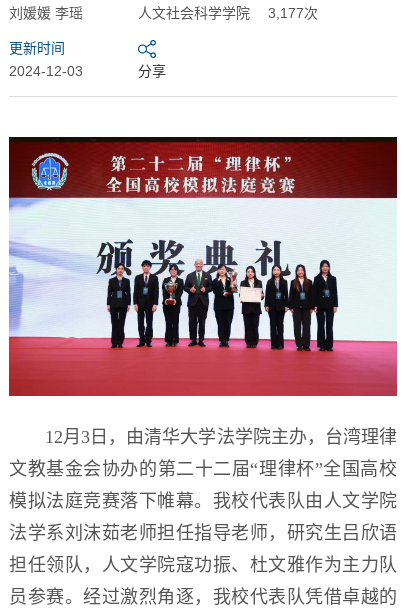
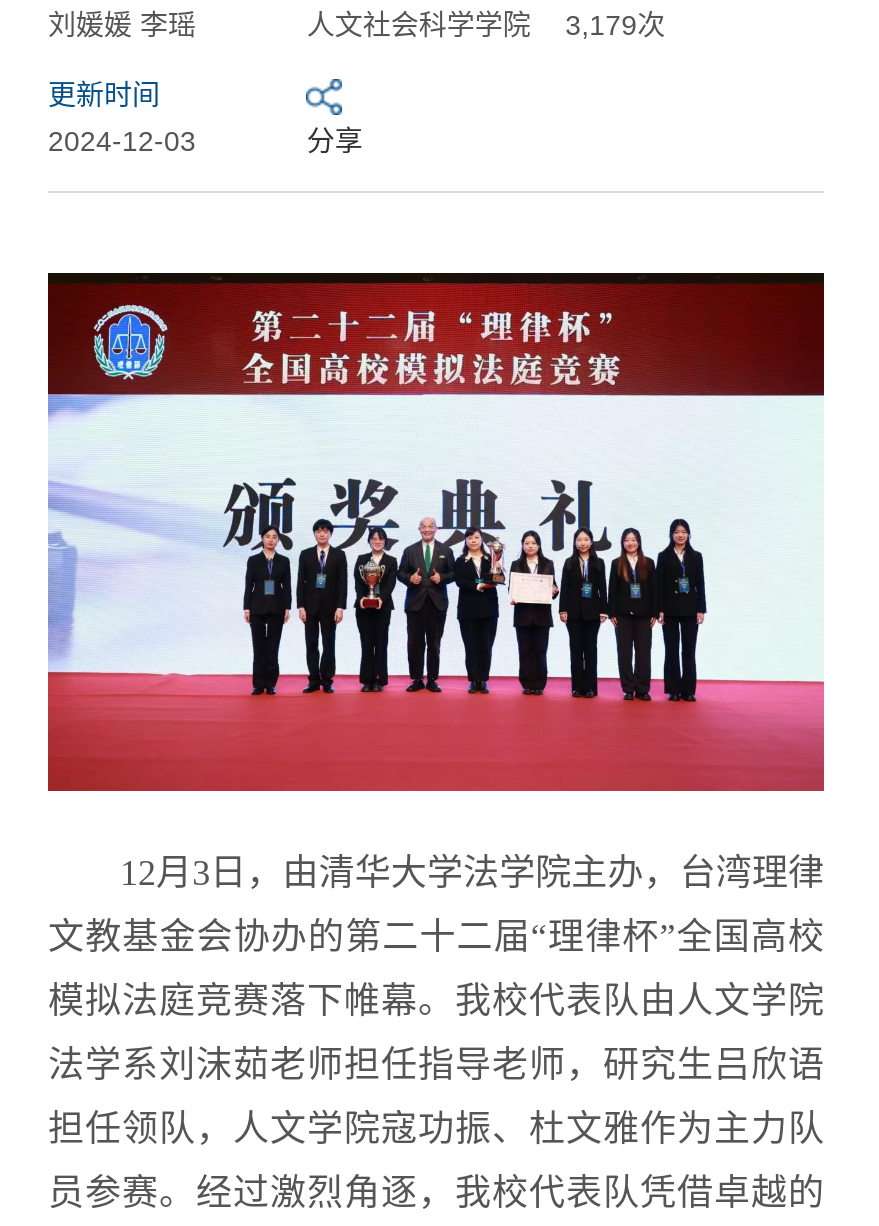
- 人文社会科学学院 3,177次
+ 人文社会科学学院 3,179次
